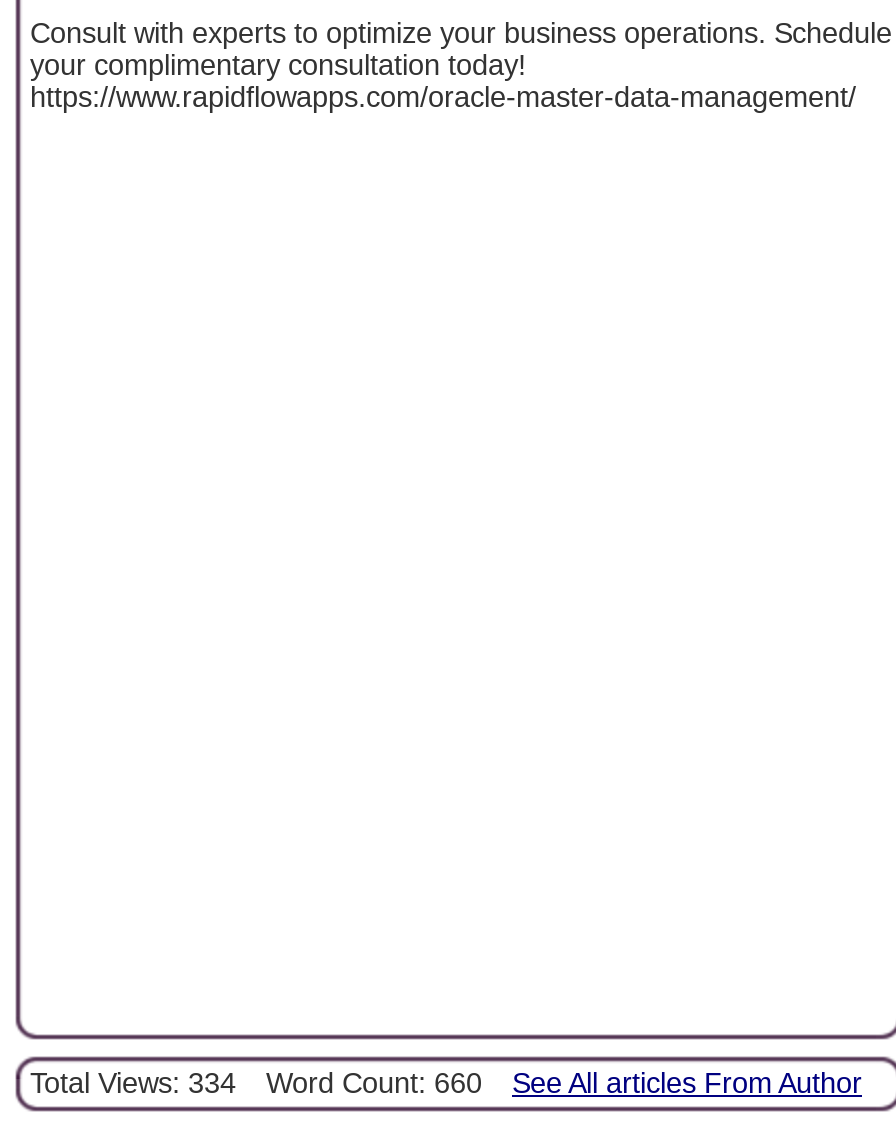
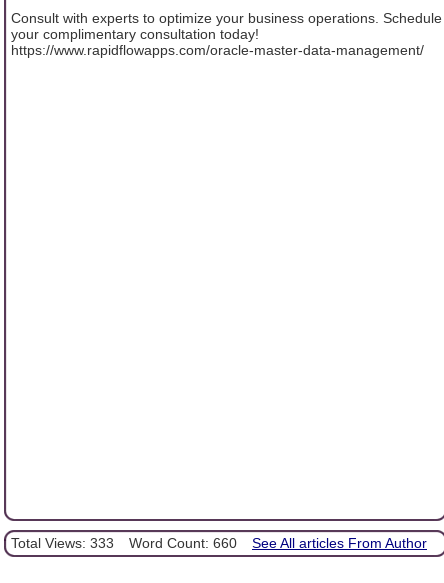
- Total Views: 334 Word Count: 660 See All articles From Author
+ Total Views: 333 Word Count: 660 See All articles From Author
